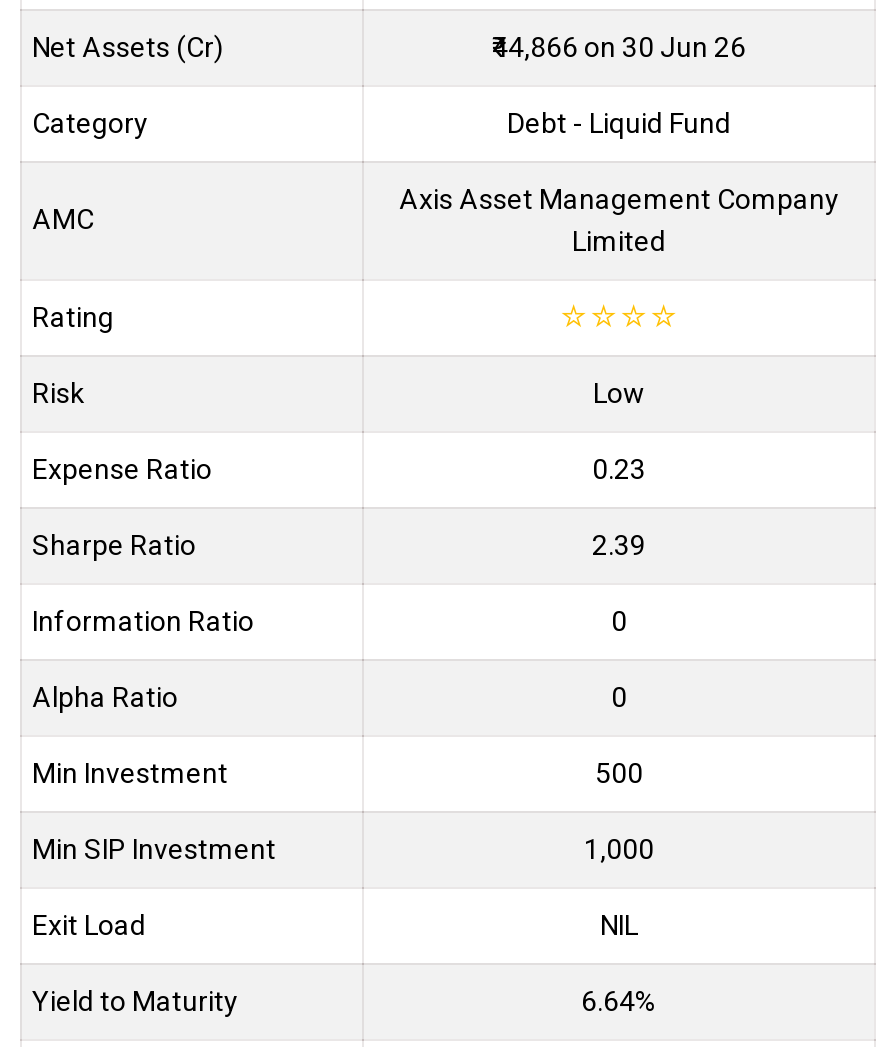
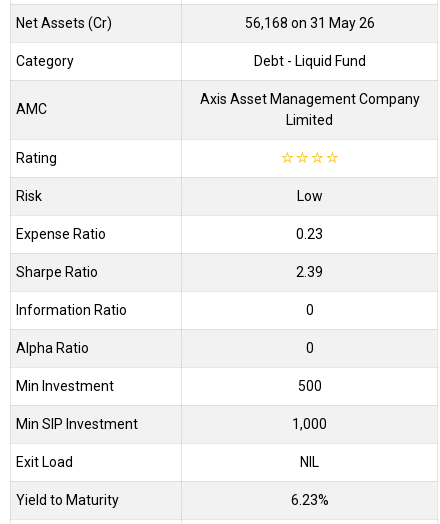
- ₹44,866 on 30 Jun 26
+ ₹56,168 on 31 May 26

- 6.64%
+ 6.23%
